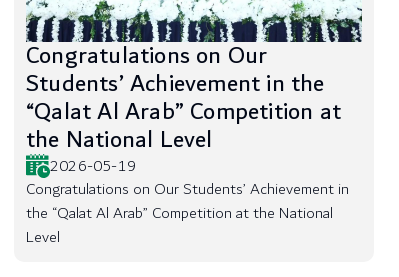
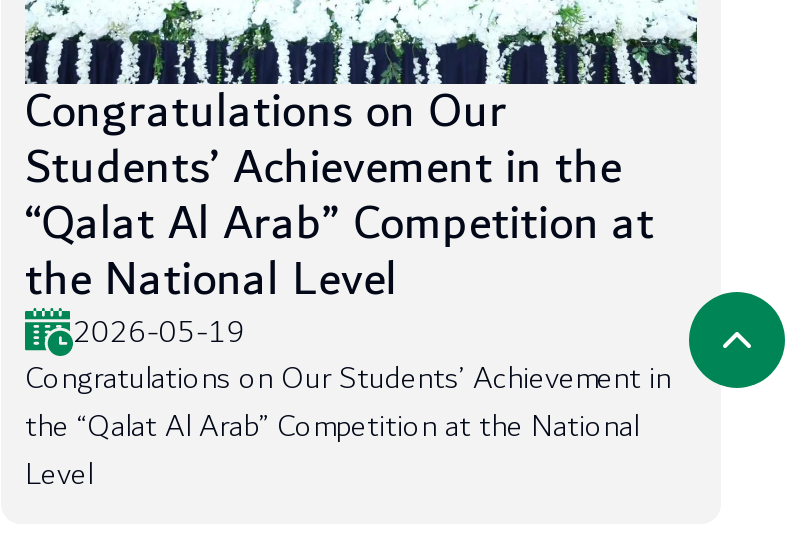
+ [image]
